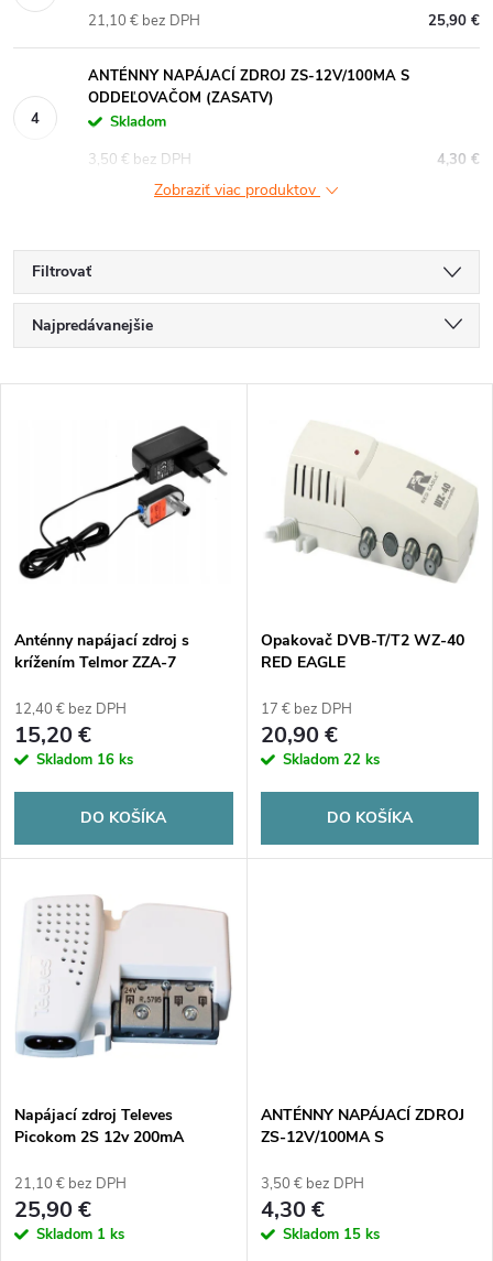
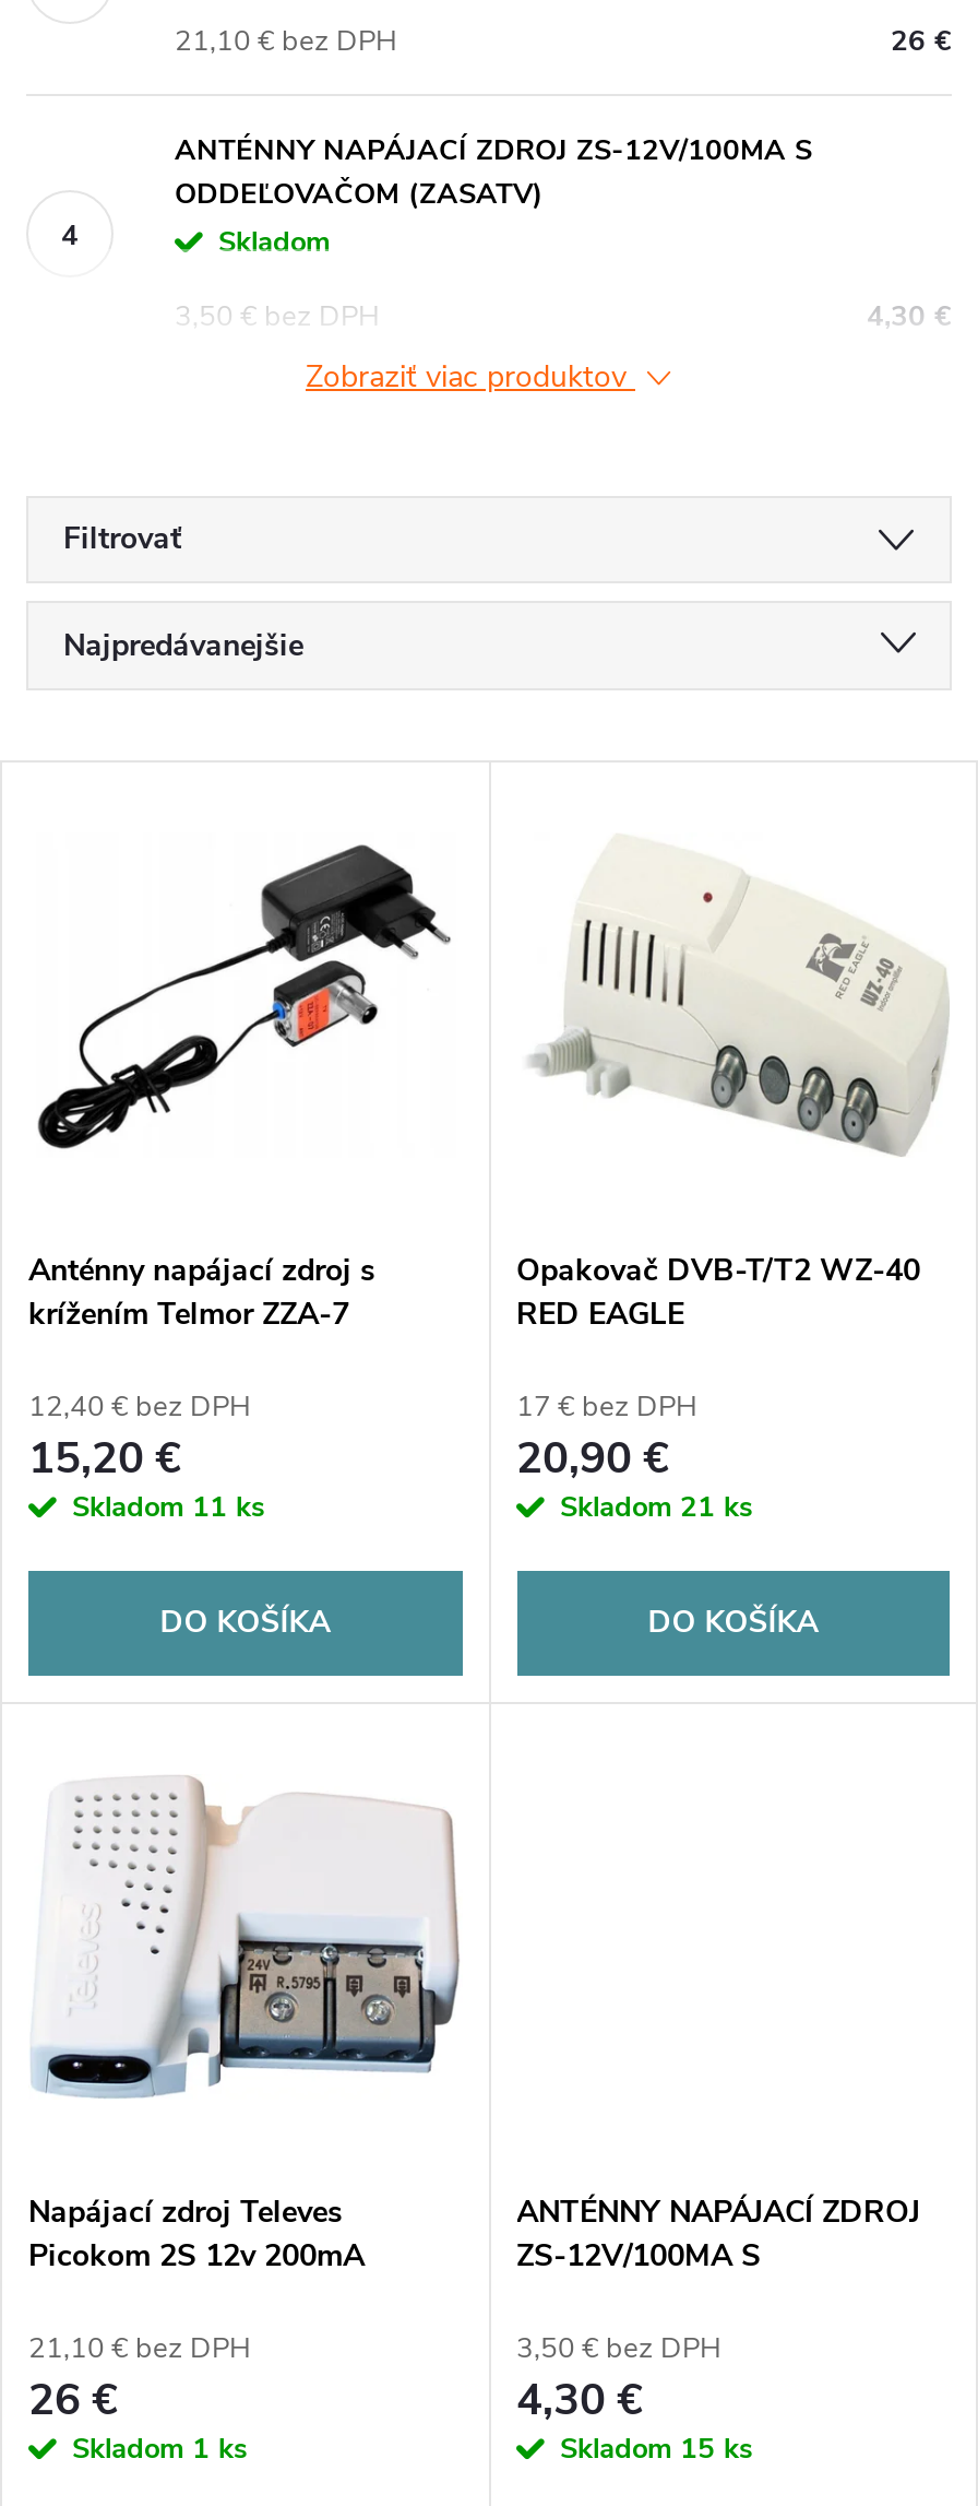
- 25,90 €
+ 26 €

- Skladom 16 ks
+ Skladom 11 ks

- Skladom 22 ks
+ Skladom 21 ks

- 25,90 €
+ 26 €
